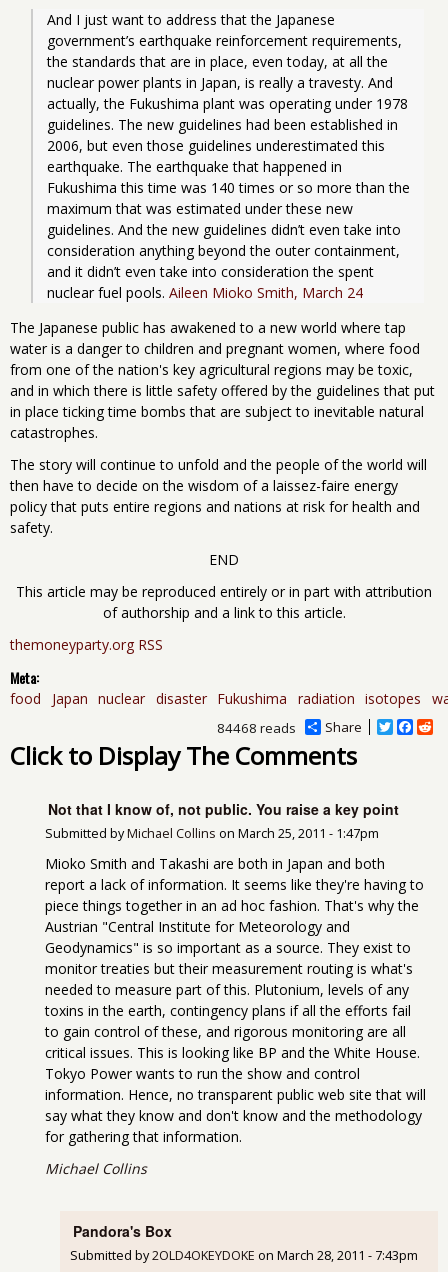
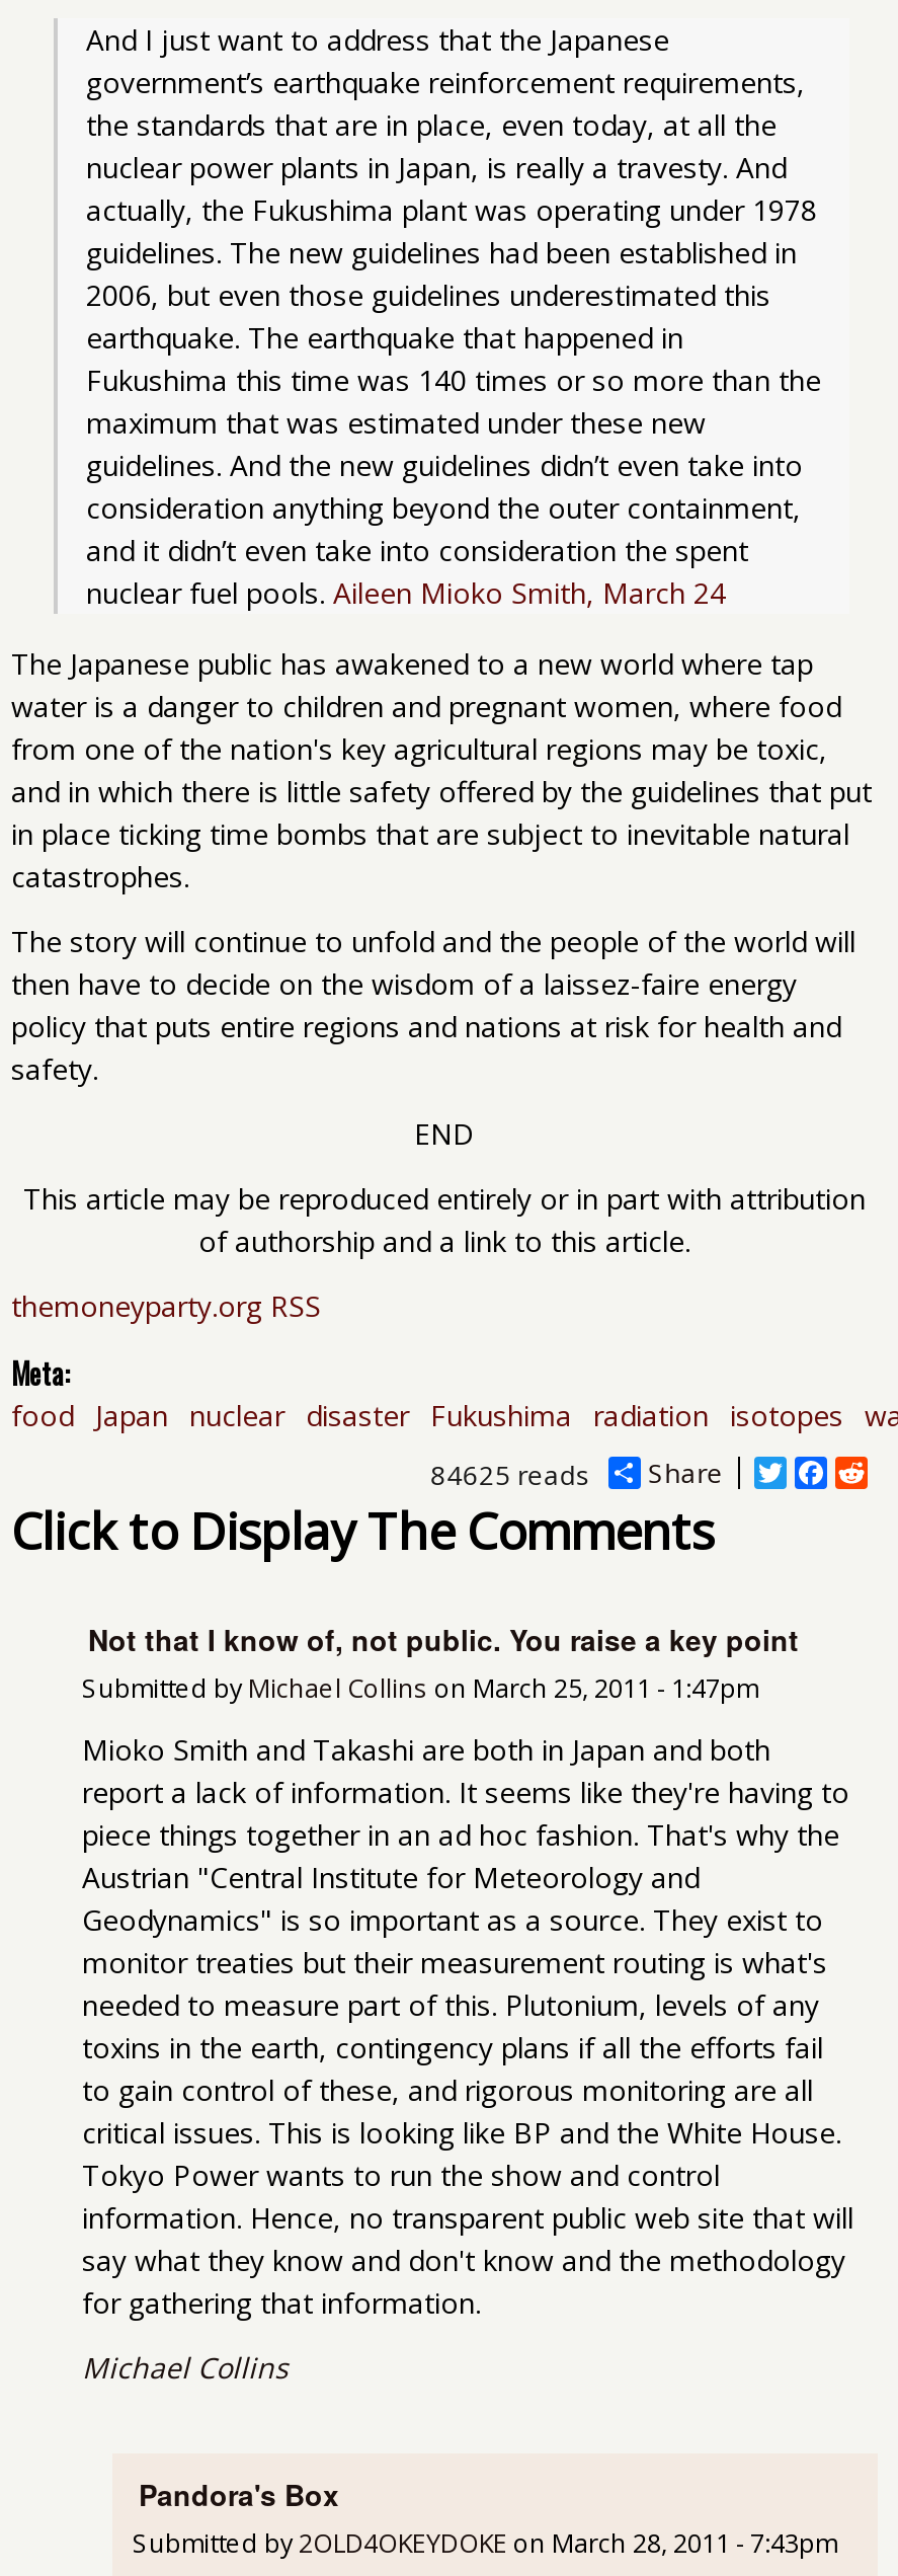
- 84468 reads
+ 84625 reads
